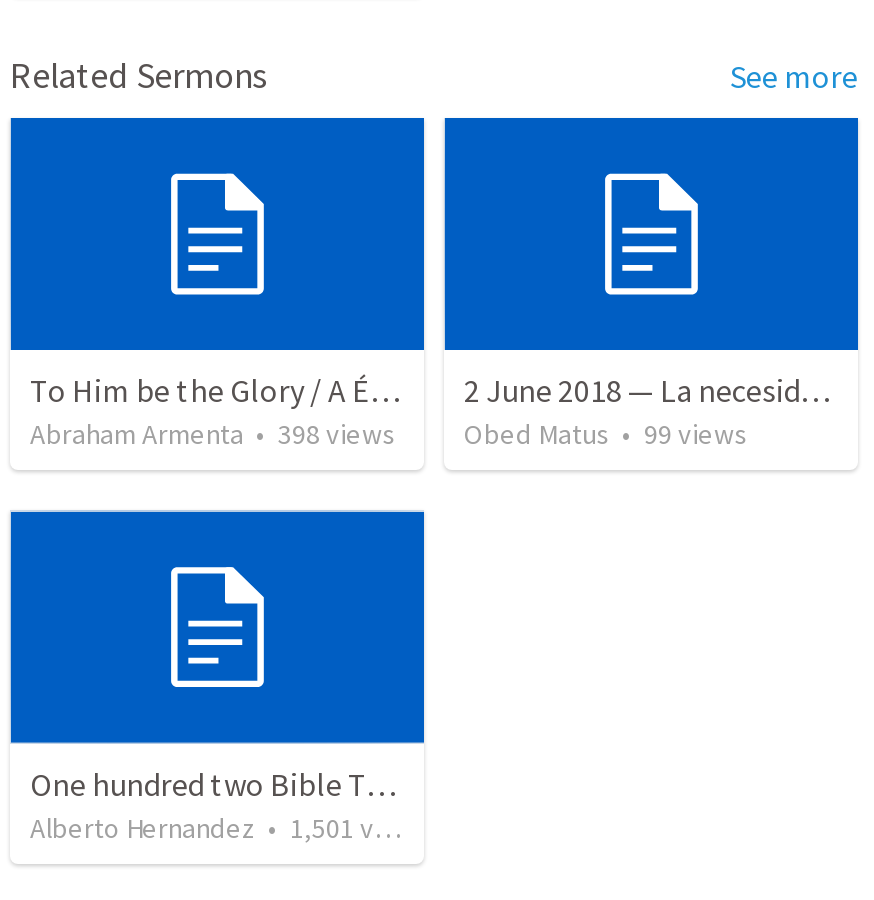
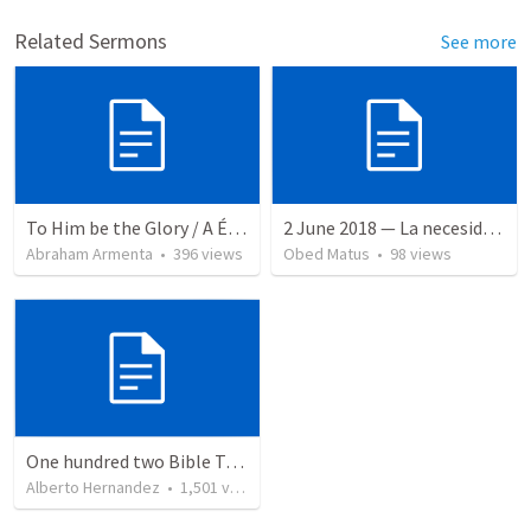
- Abraham Armenta • 398 views
+ Abraham Armenta • 396 views

- Obed Matus • 99 views
+ Obed Matus • 98 views
